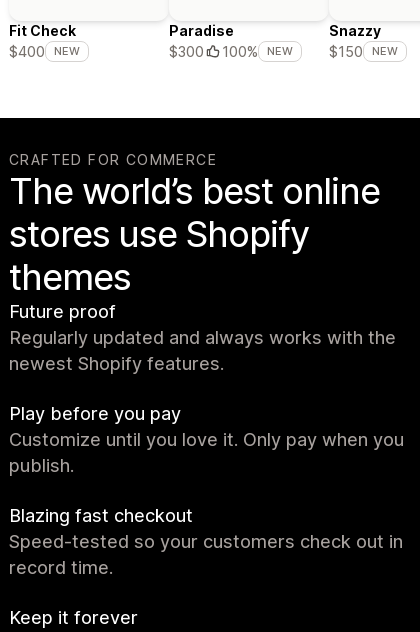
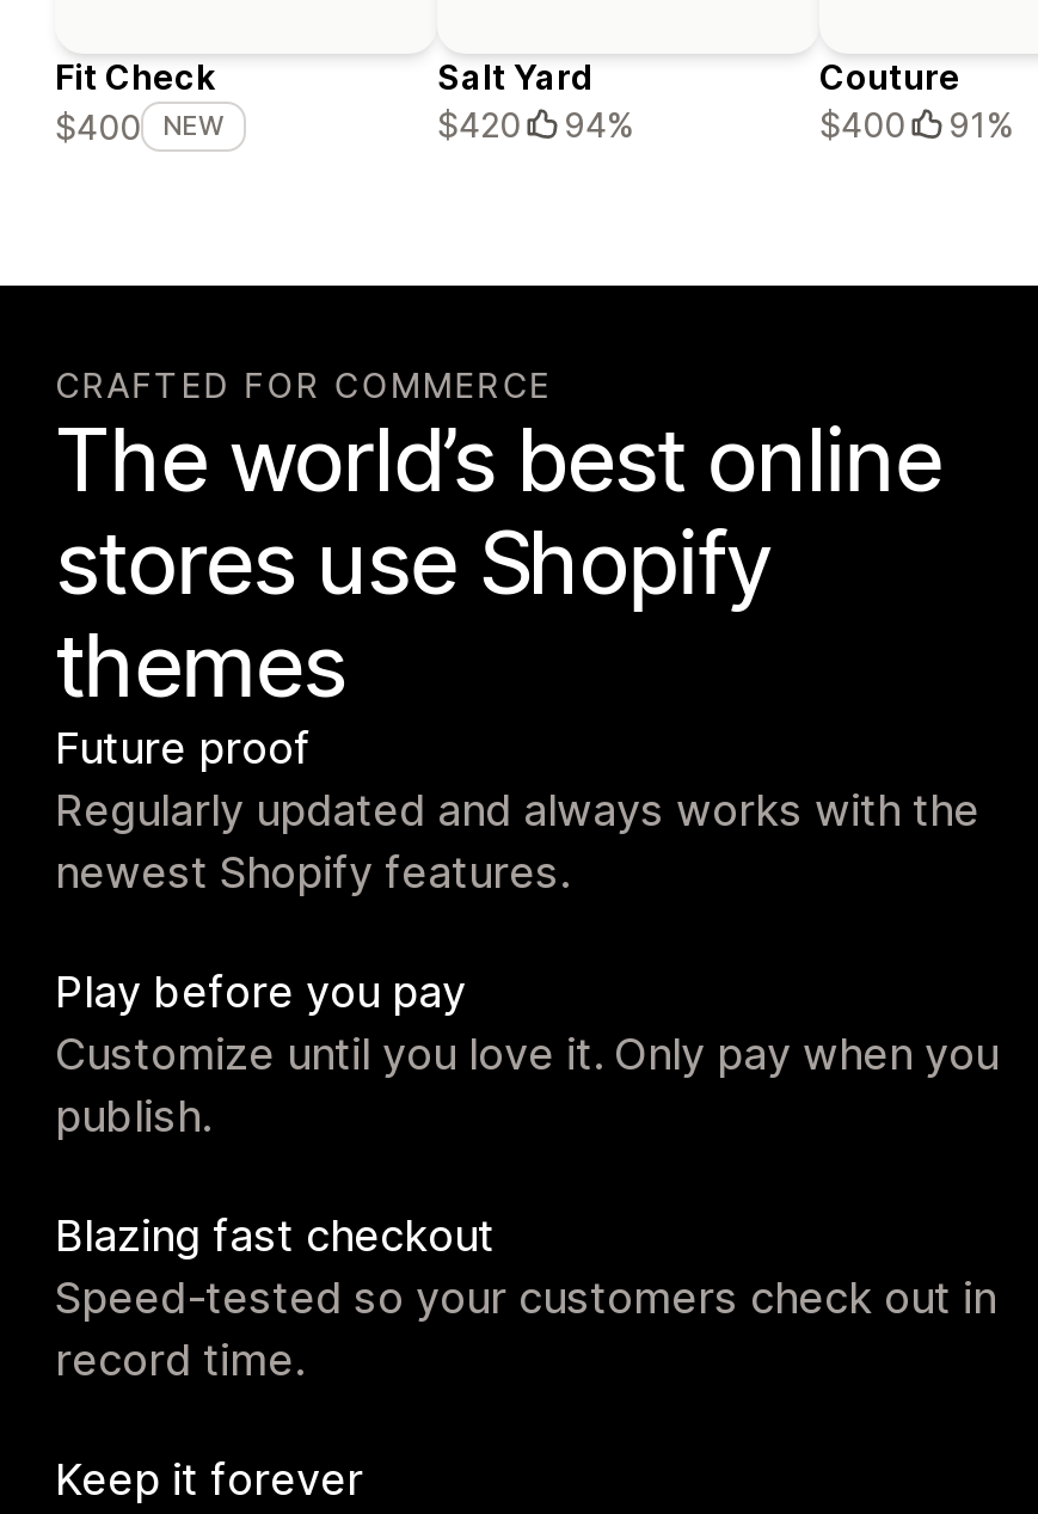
- Paradise
- $300
- 100%
- NEW
+ Salt Yard
+ $420
+ 94%

- Snazzy
- $150
- NEW
+ Couture
+ $400
+ 91%
